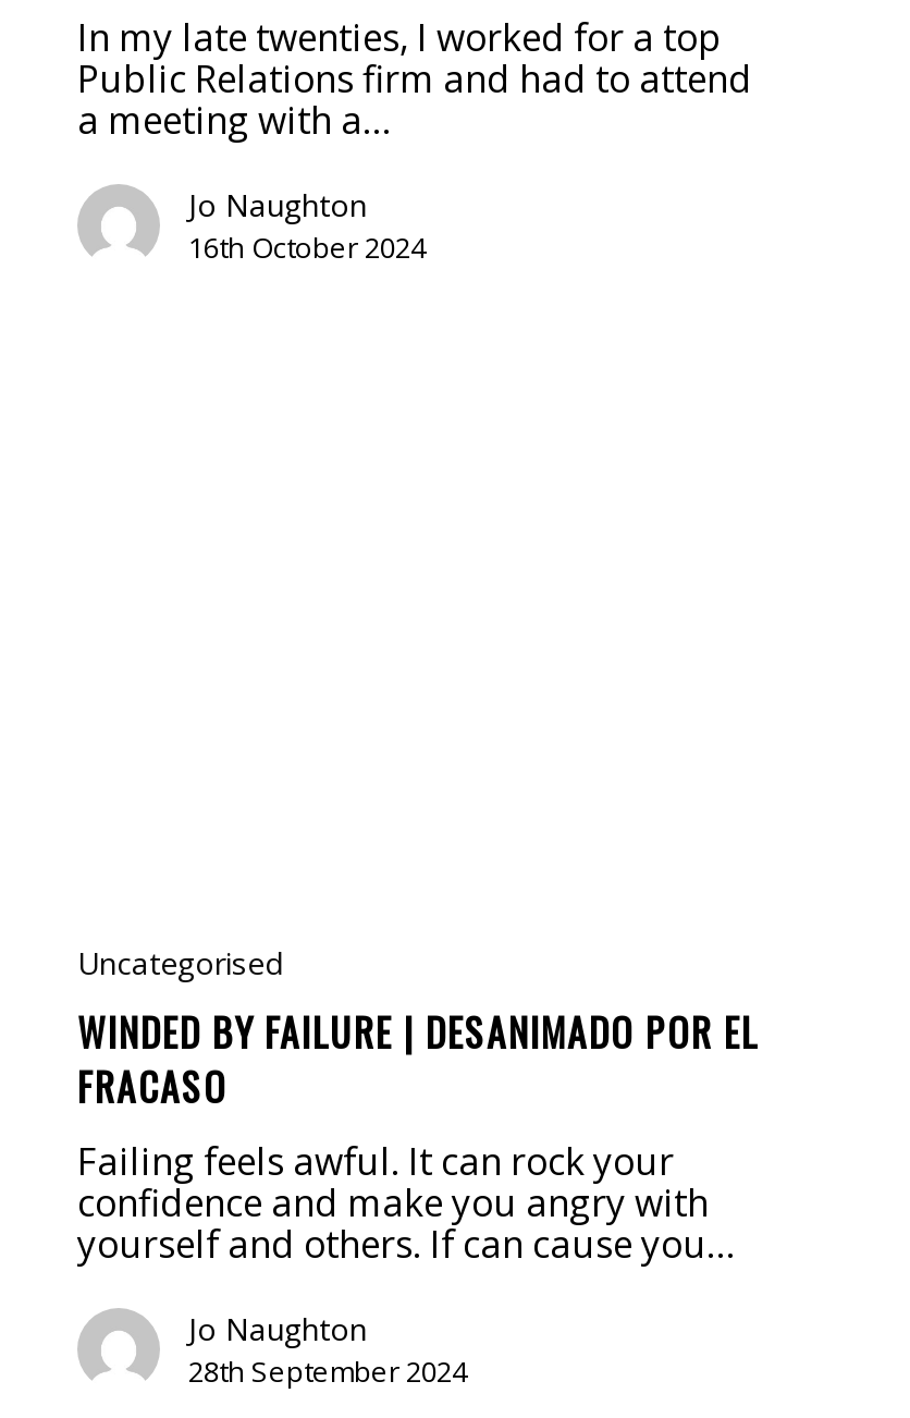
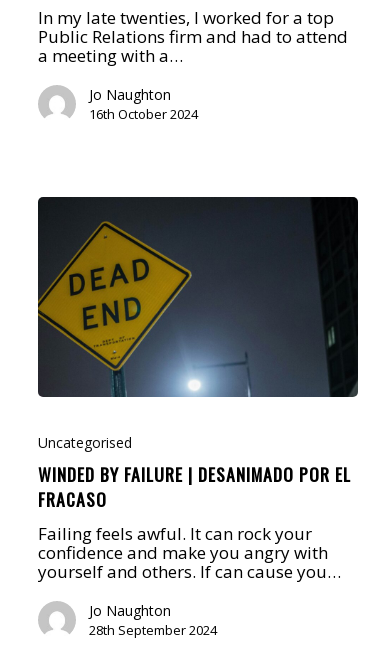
+ [image]
